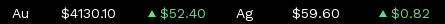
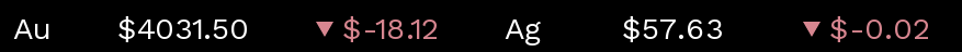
- Au $4130.10
+ Au $4031.50

- $52.40 Ag
+ $-18.12 Ag

- $59.60
+ $57.63

- $0.82
+ $-0.02
